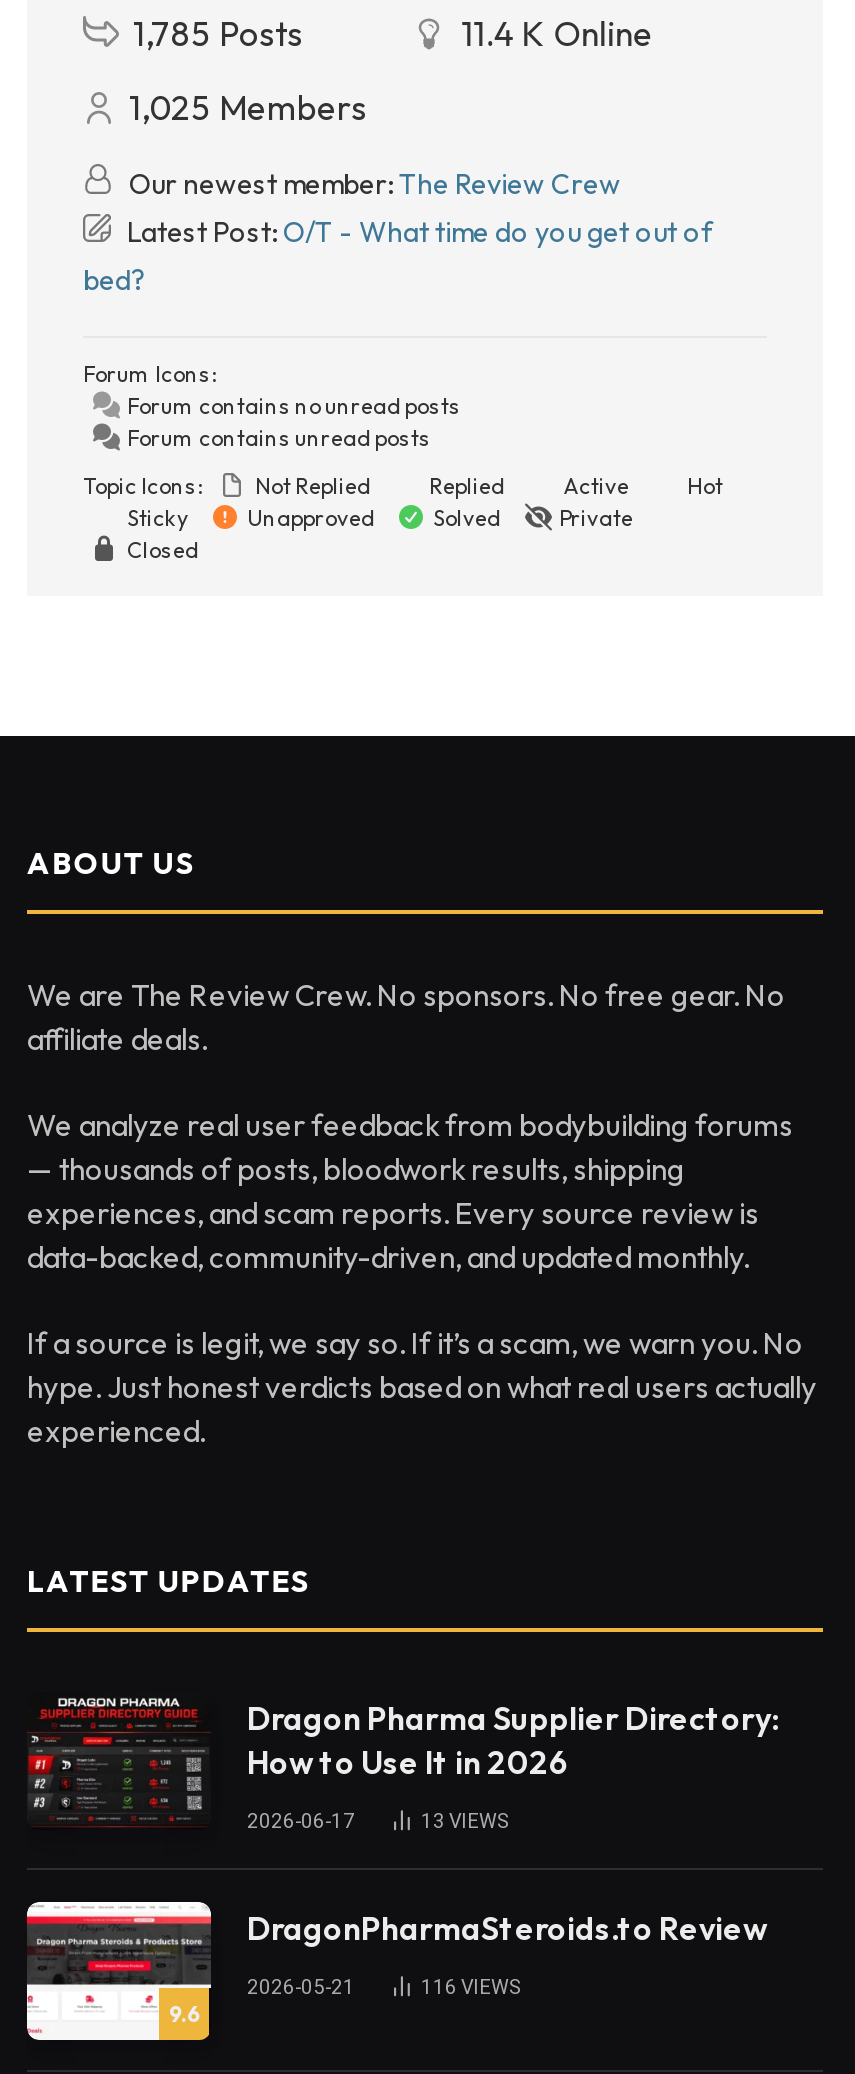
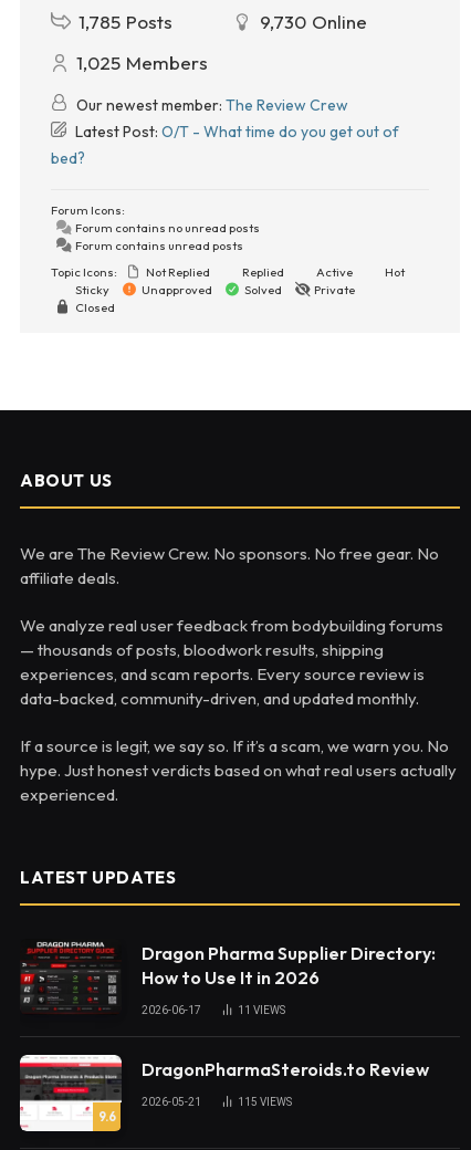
- 11.4 K Online
+ 9,730 Online

- 13 VIEWS
+ 11 VIEWS

- 116 VIEWS
+ 115 VIEWS
